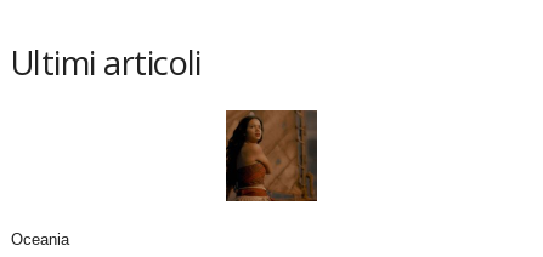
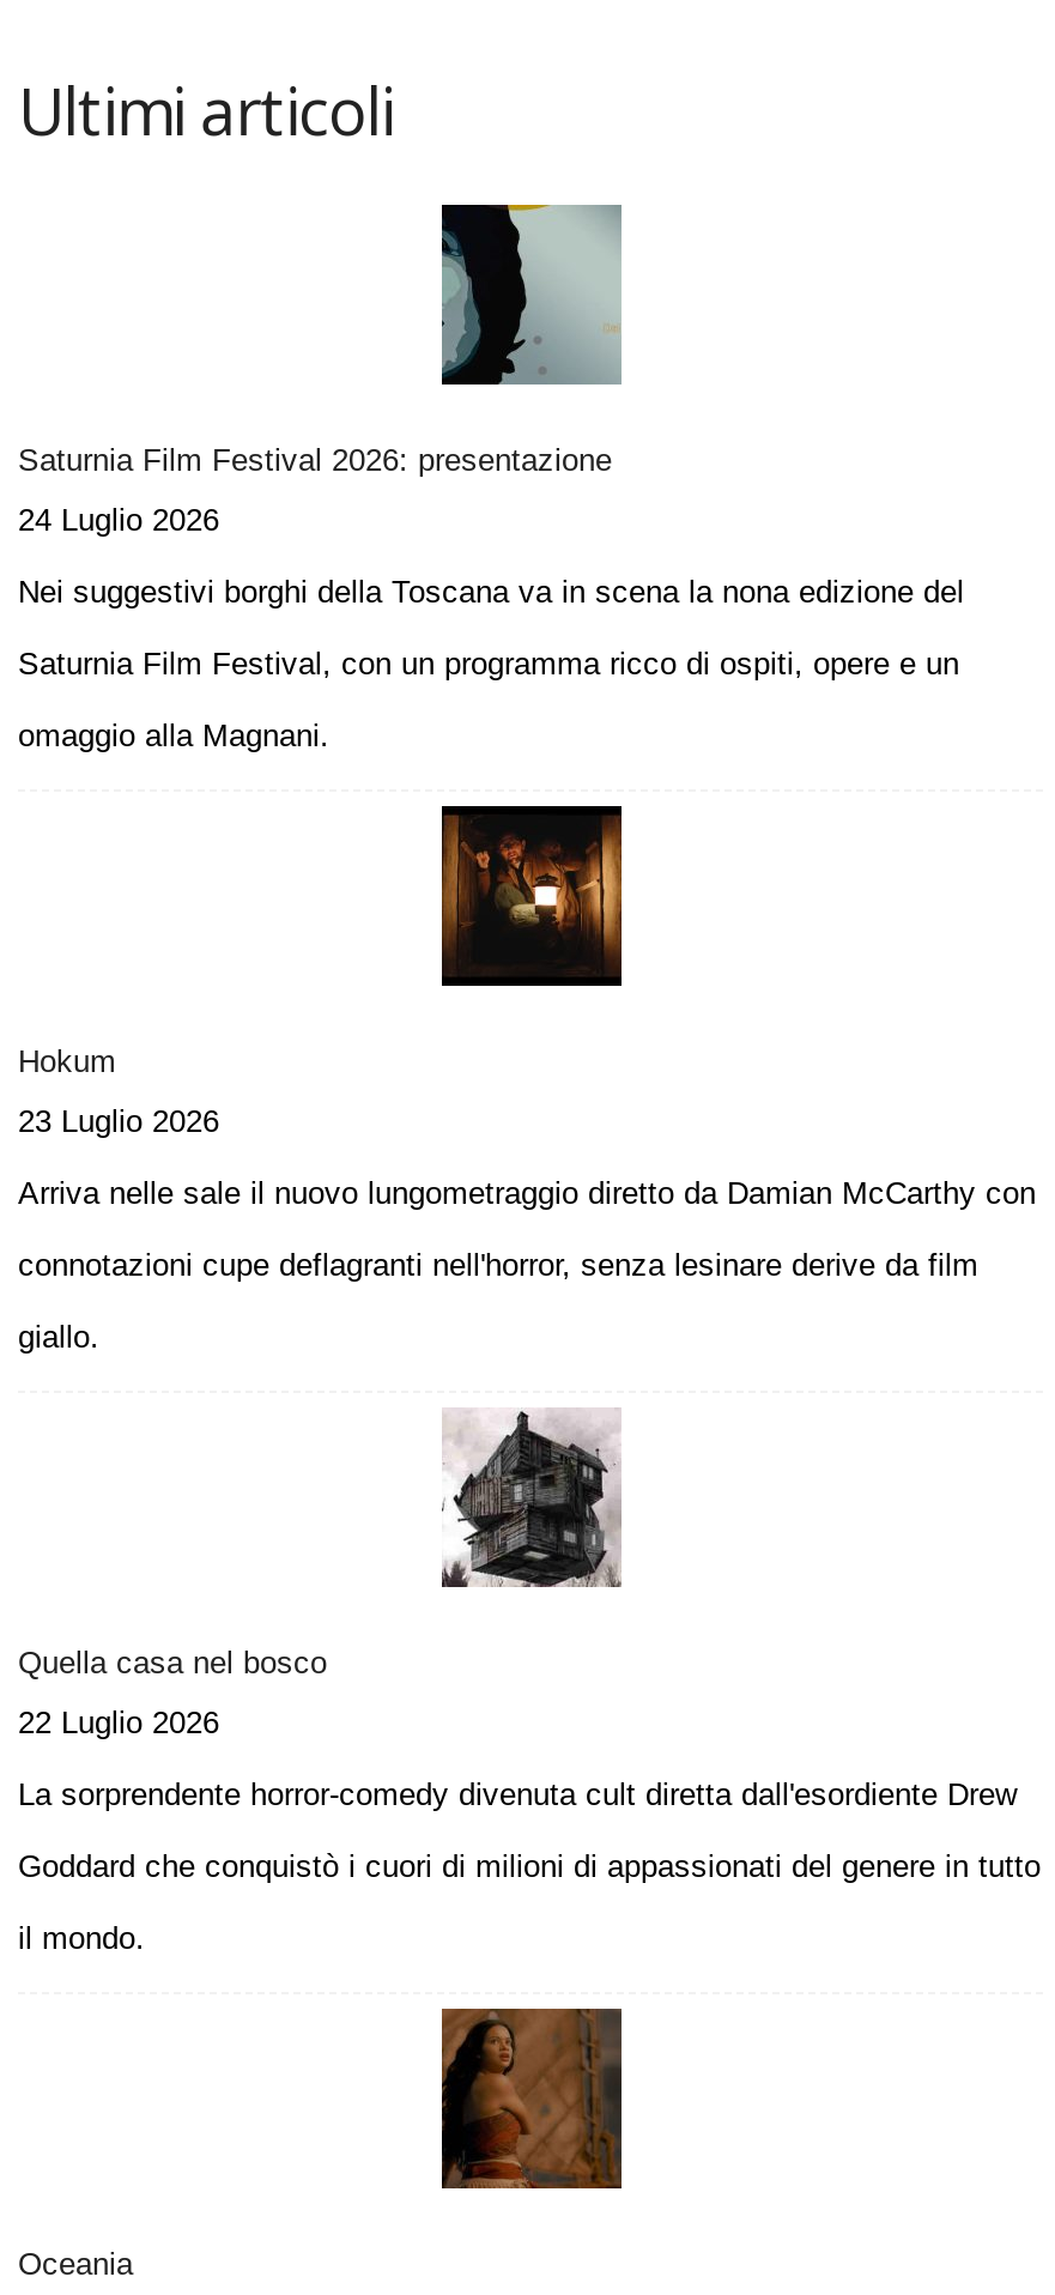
+ [image]
+ Saturnia Film Festival 2026: presentazione
+ 24 Luglio 2026
+ Nei suggestivi borghi della Toscana va in scena la nona edizione del
+ Saturnia Film Festival, con un programma ricco di ospiti, opere e un
+ omaggio alla Magnani.

+ [image]
+ Hokum
+ 23 Luglio 2026
+ Arriva nelle sale il nuovo lungometraggio diretto da Damian McCarthy con
+ connotazioni cupe deflagranti nell'horror, senza lesinare derive da film
+ giallo.

+ [image]
+ Quella casa nel bosco
+ 22 Luglio 2026
+ La sorprendente horror-comedy divenuta cult diretta dall'esordiente Drew
+ Goddard che conquistò i cuori di milioni di appassionati del genere in tutto
+ il mondo.
